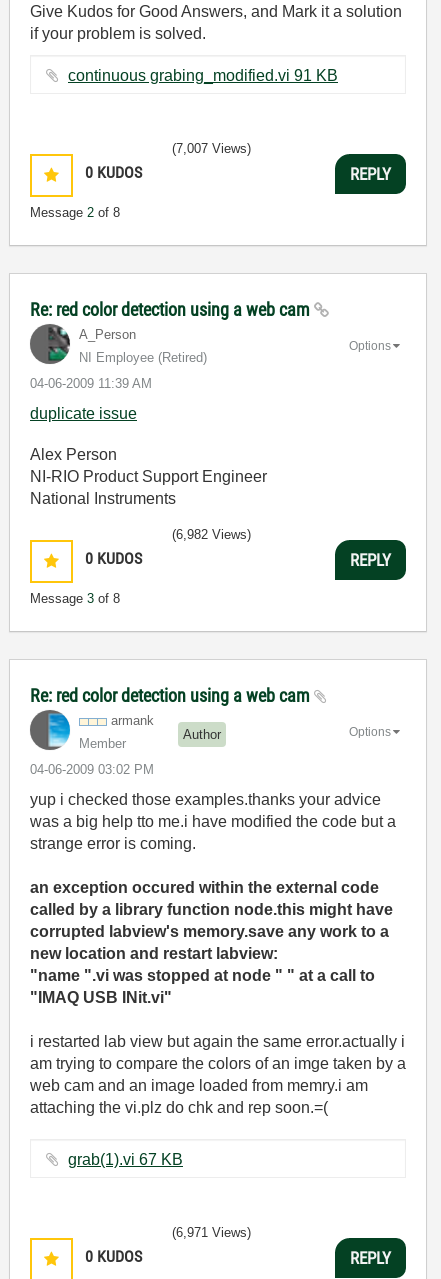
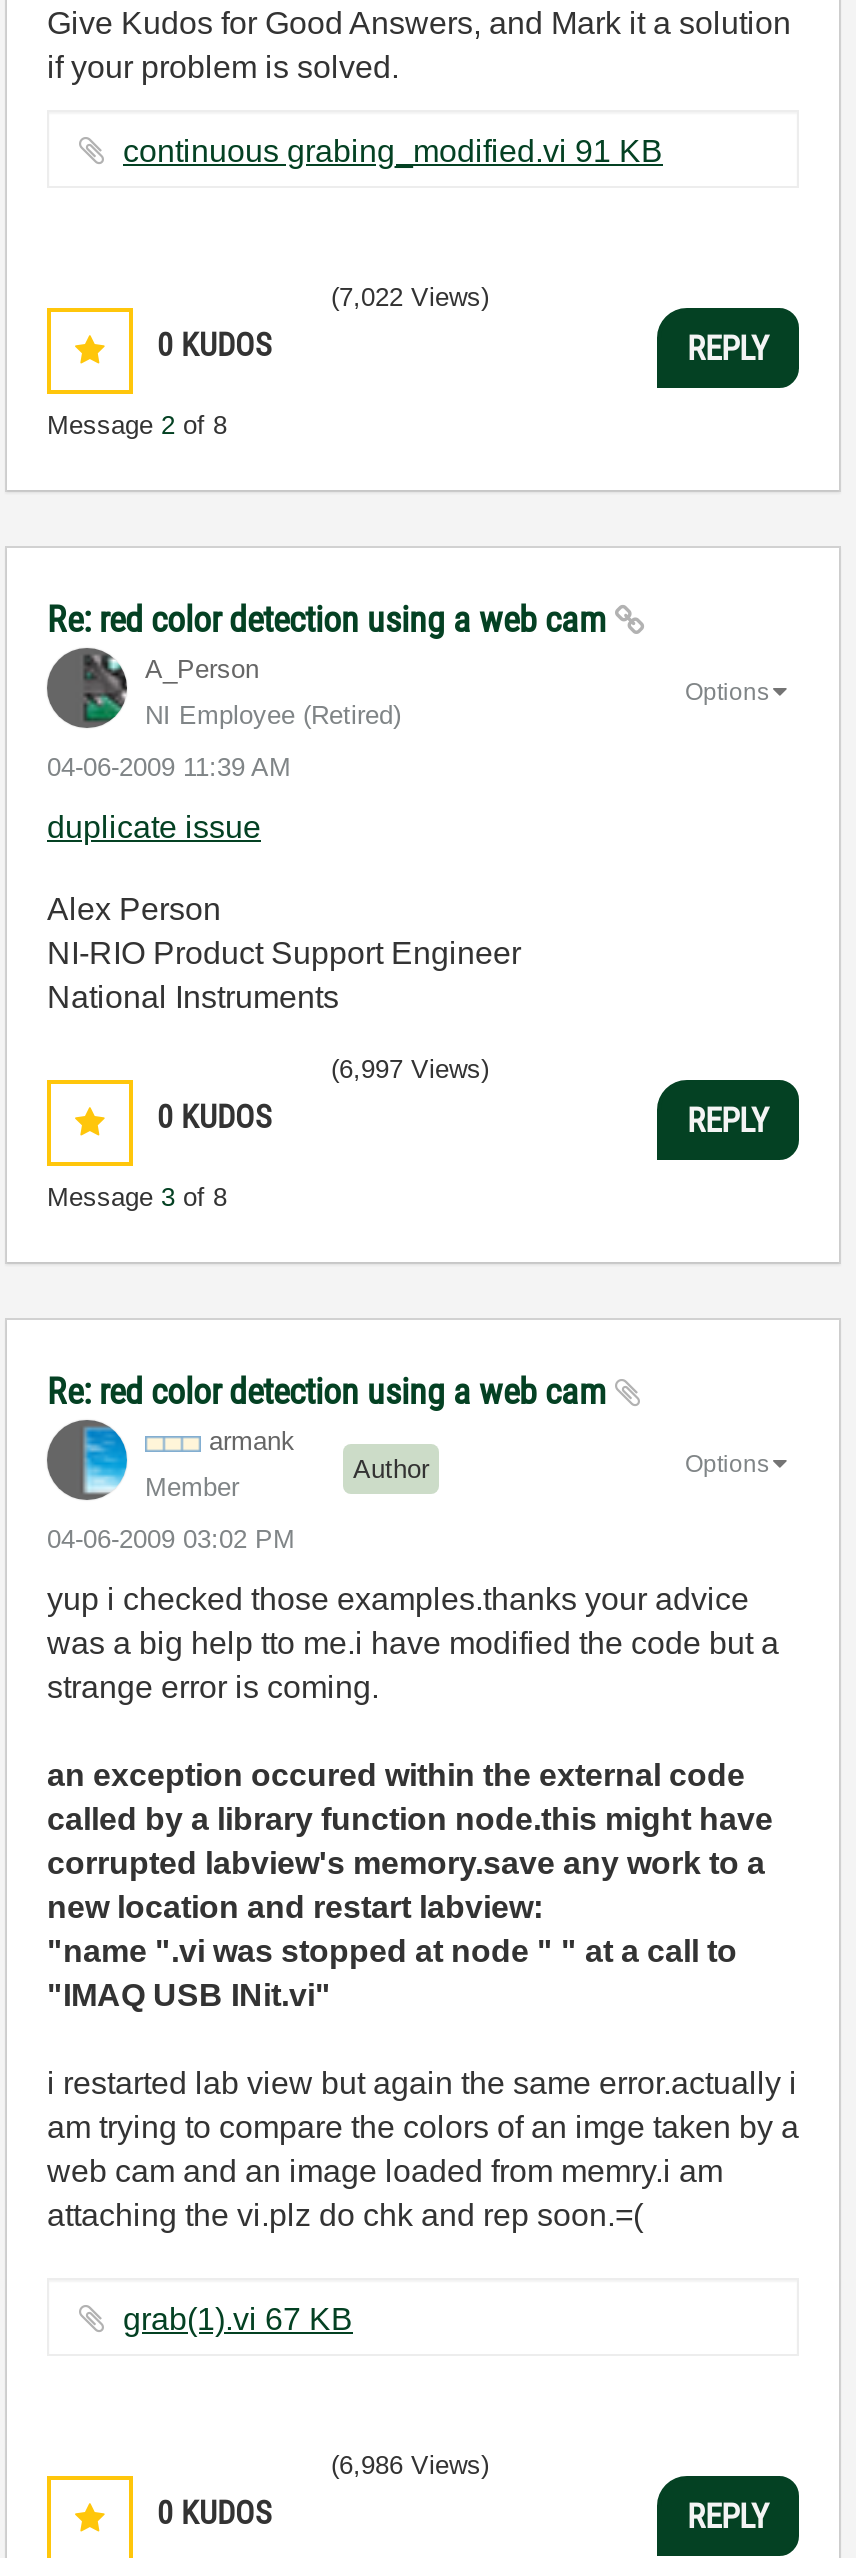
- (7,007 Views)
+ (7,022 Views)

- (6,982 Views)
+ (6,997 Views)

- (6,971 Views)
+ (6,986 Views)
